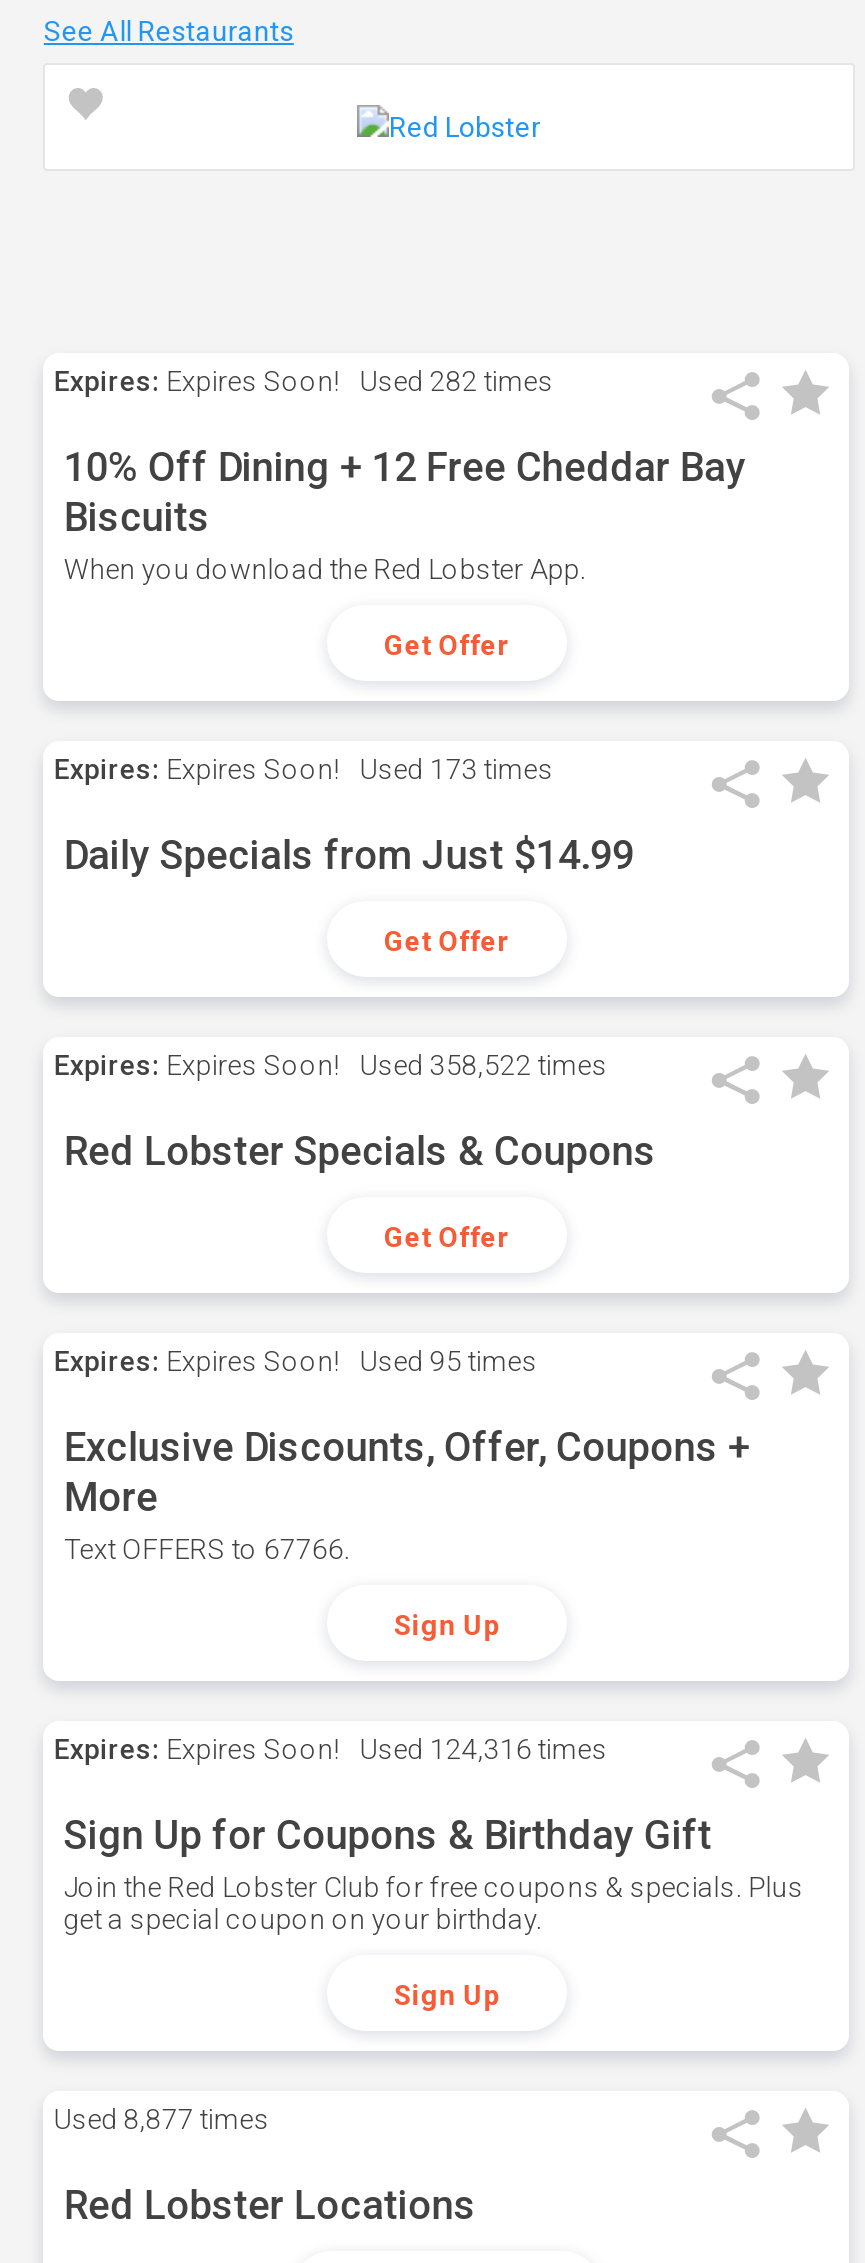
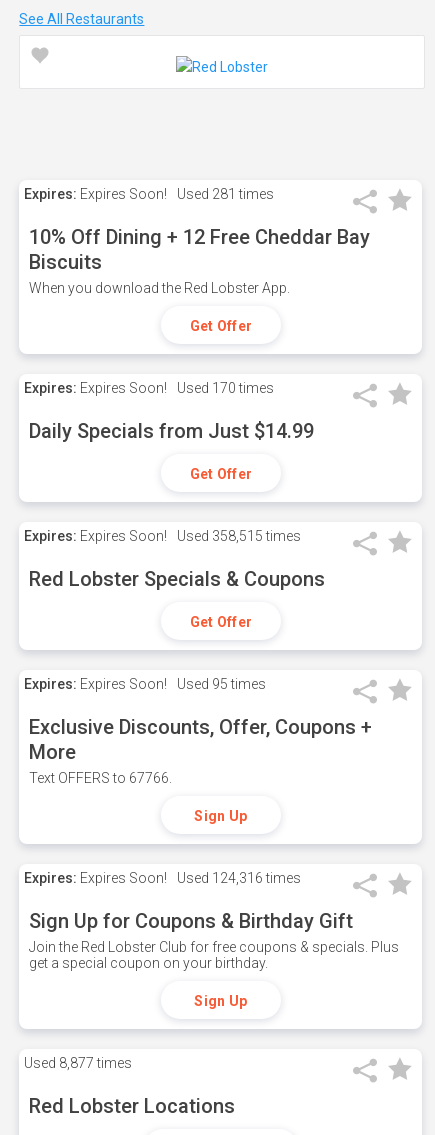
- Expires: Expires Soon! Used 282 times
+ Expires: Expires Soon! Used 281 times

- Expires: Expires Soon! Used 173 times
+ Expires: Expires Soon! Used 170 times

- Expires: Expires Soon! Used 358,522 times
+ Expires: Expires Soon! Used 358,515 times
